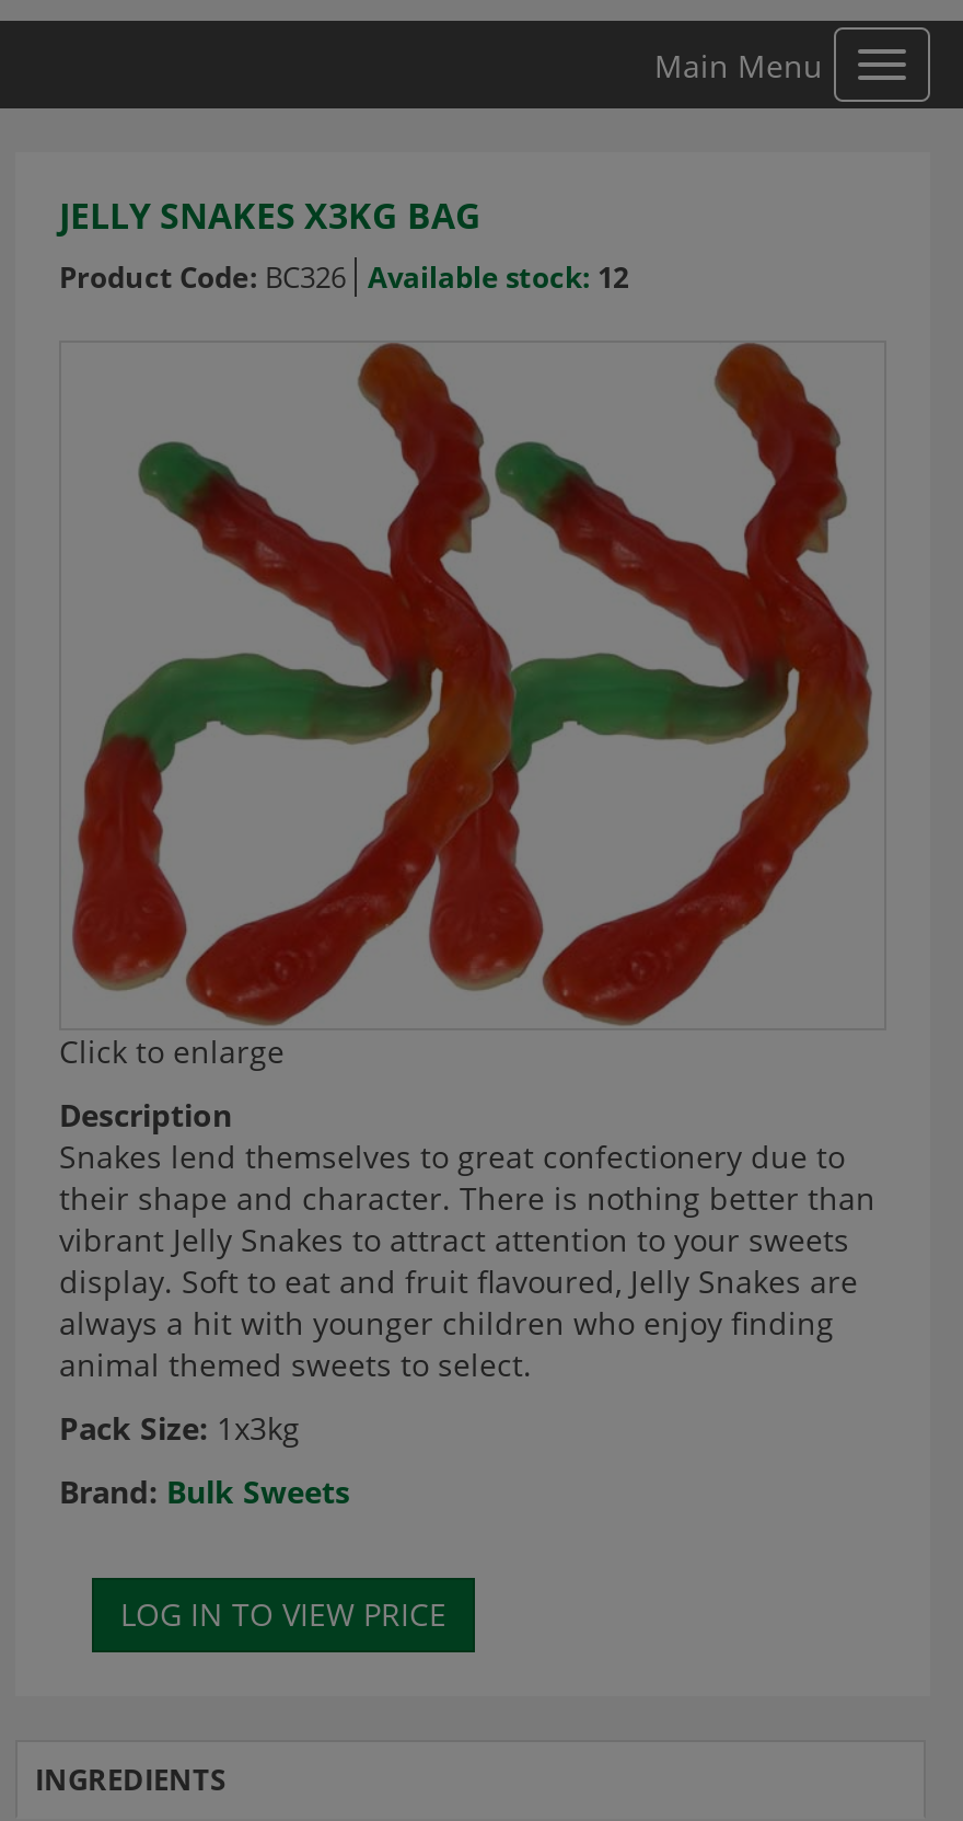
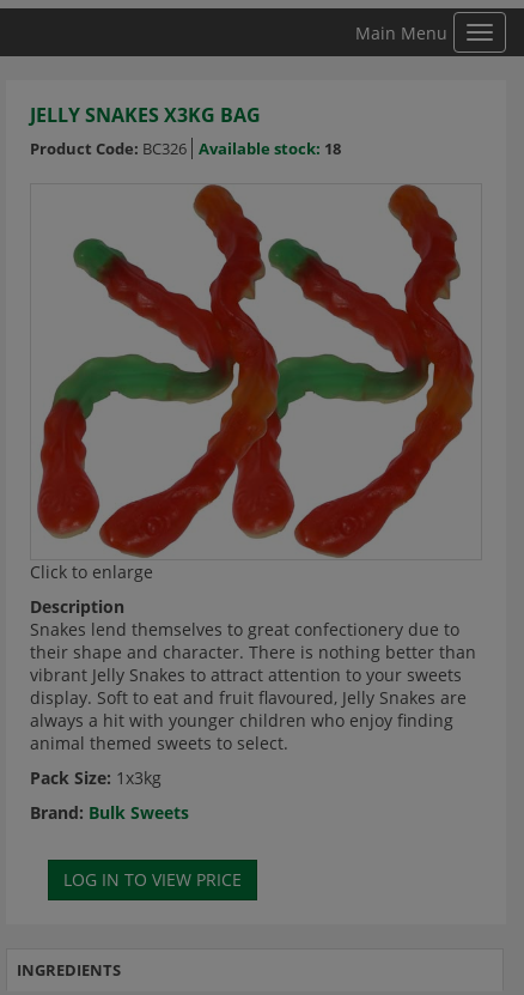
- Product Code: BC326 Available stock: 12
+ Product Code: BC326 Available stock: 18
